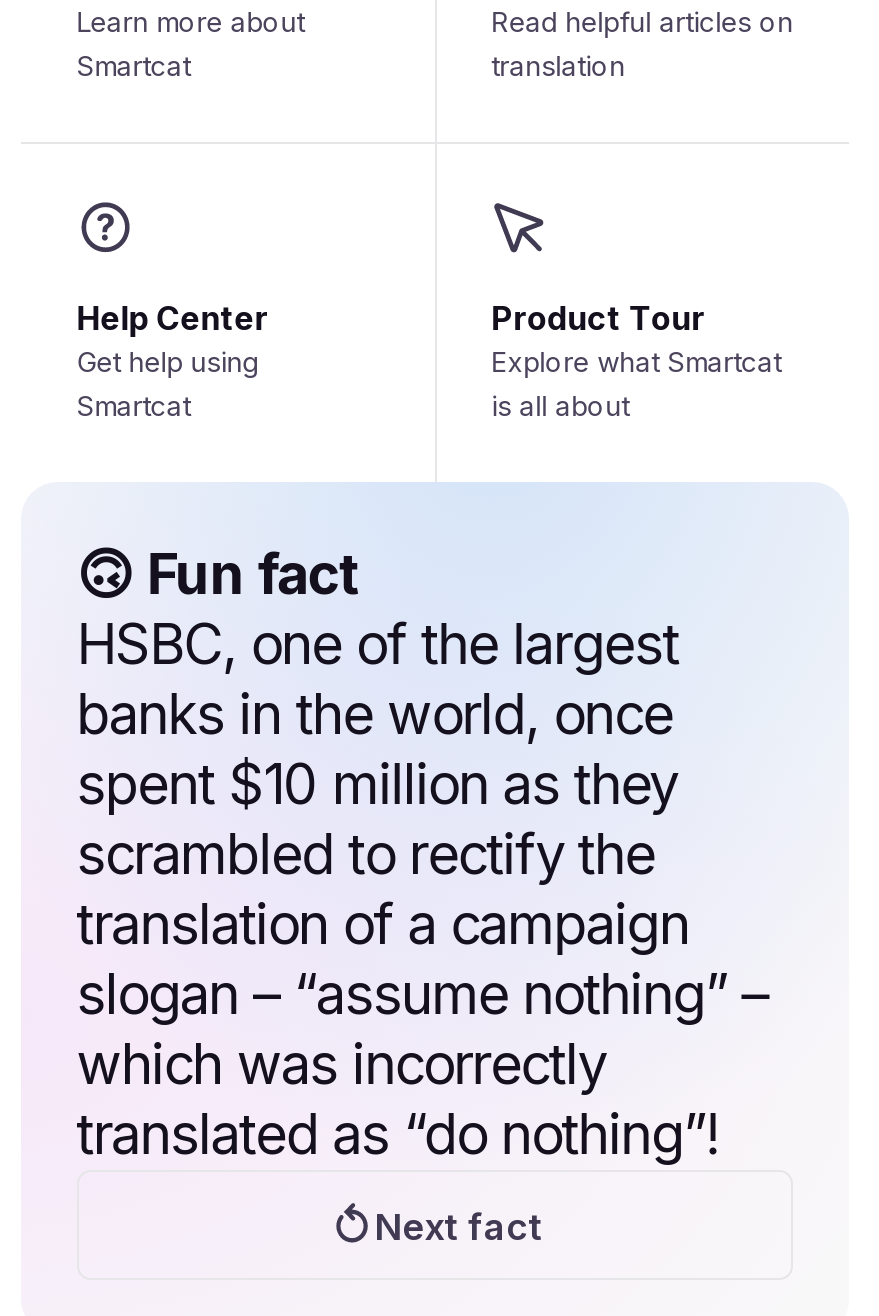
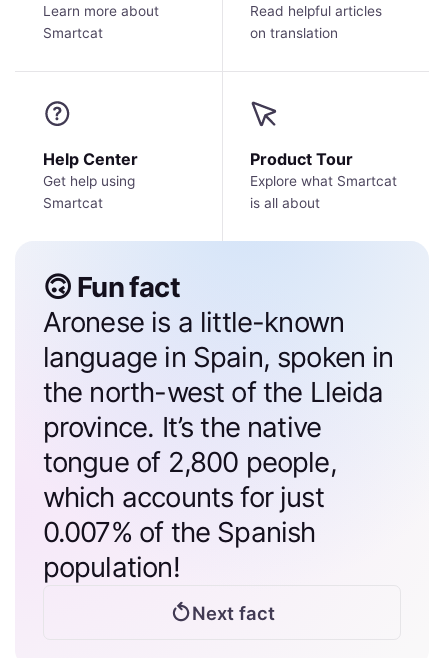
- HSBC, one of the largest
- banks in the world, once
- spent $10 million as they
- scrambled to rectify the
- translation of a campaign
- slogan – “assume nothing” –
- which was incorrectly
- translated as “do nothing”!
+ Aronese is a little-known
+ language in Spain, spoken in
+ the north-west of the Lleida
+ province. It’s the native
+ tongue of 2,800 people,
+ which accounts for just
+ 0.007% of the Spanish
+ population!
